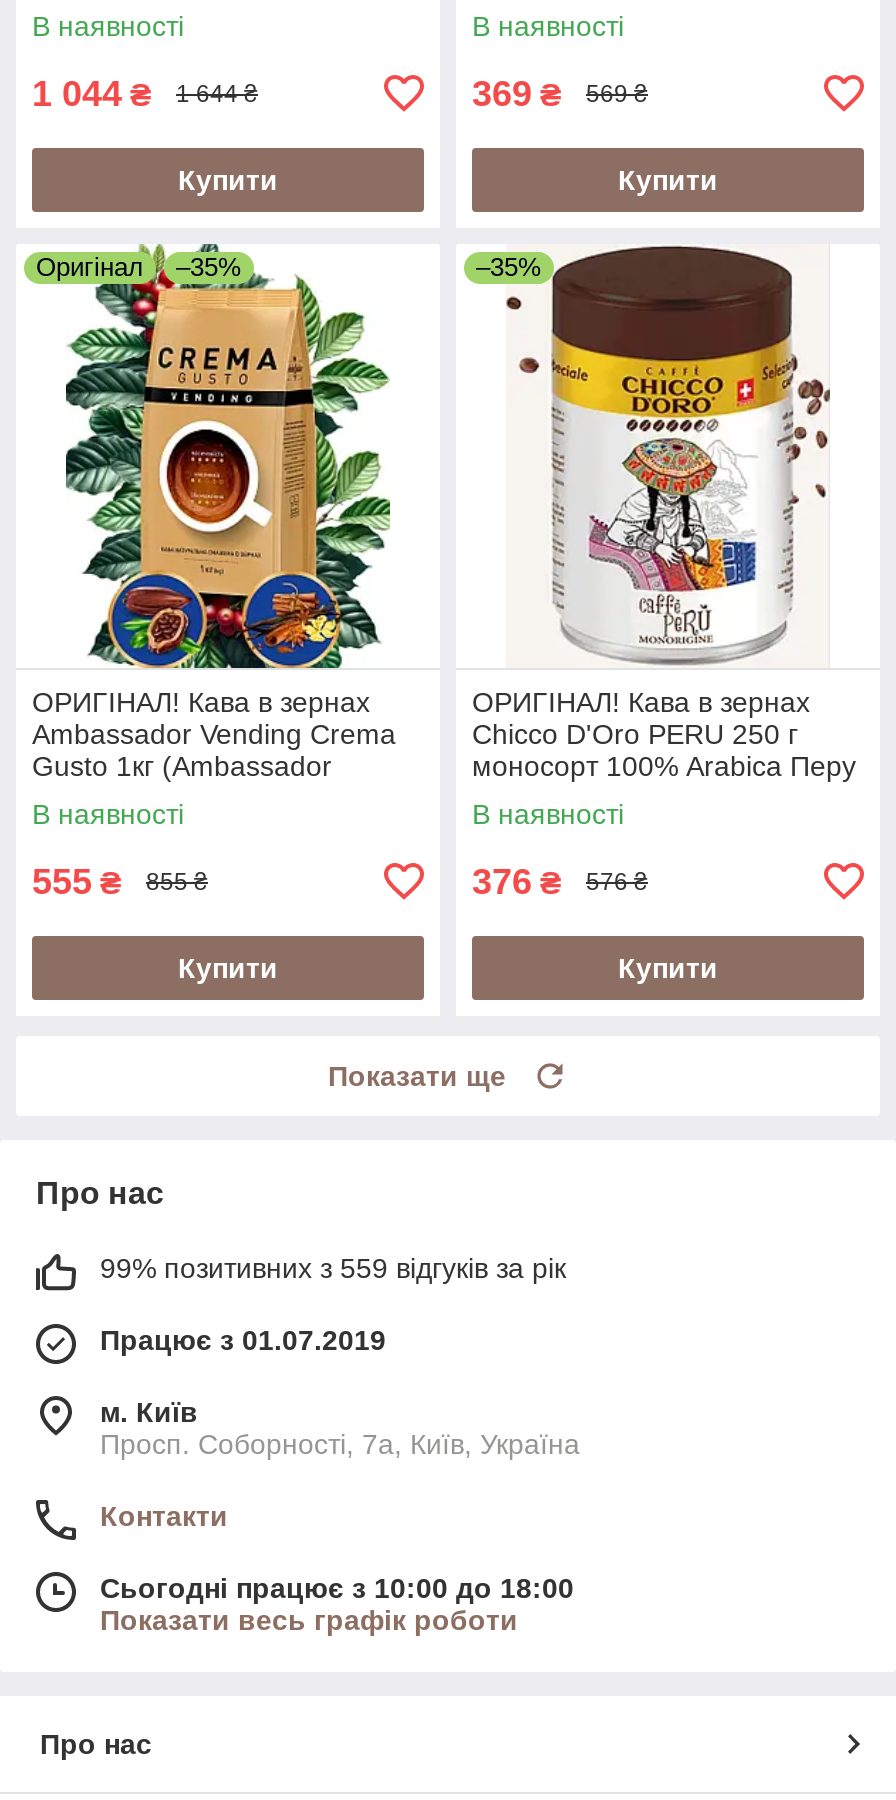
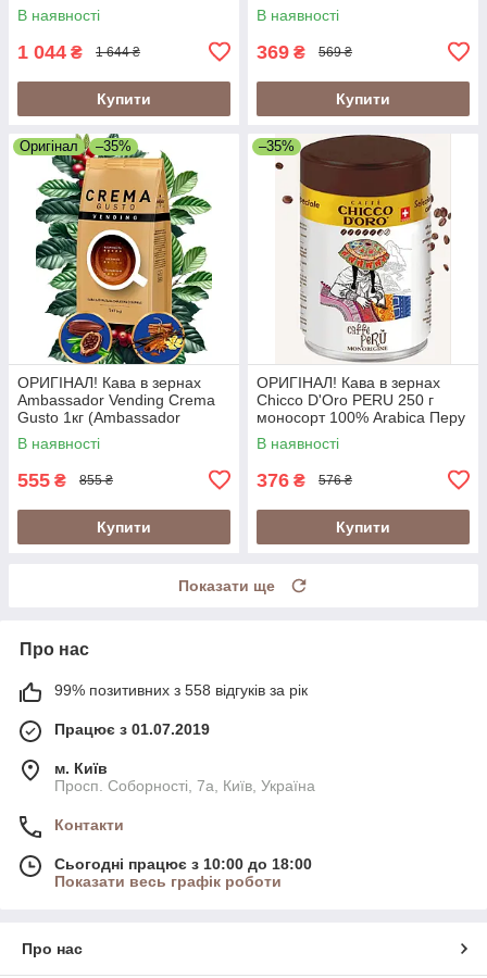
- 99% позитивних з 559 відгуків за рік
+ 99% позитивних з 558 відгуків за рік
